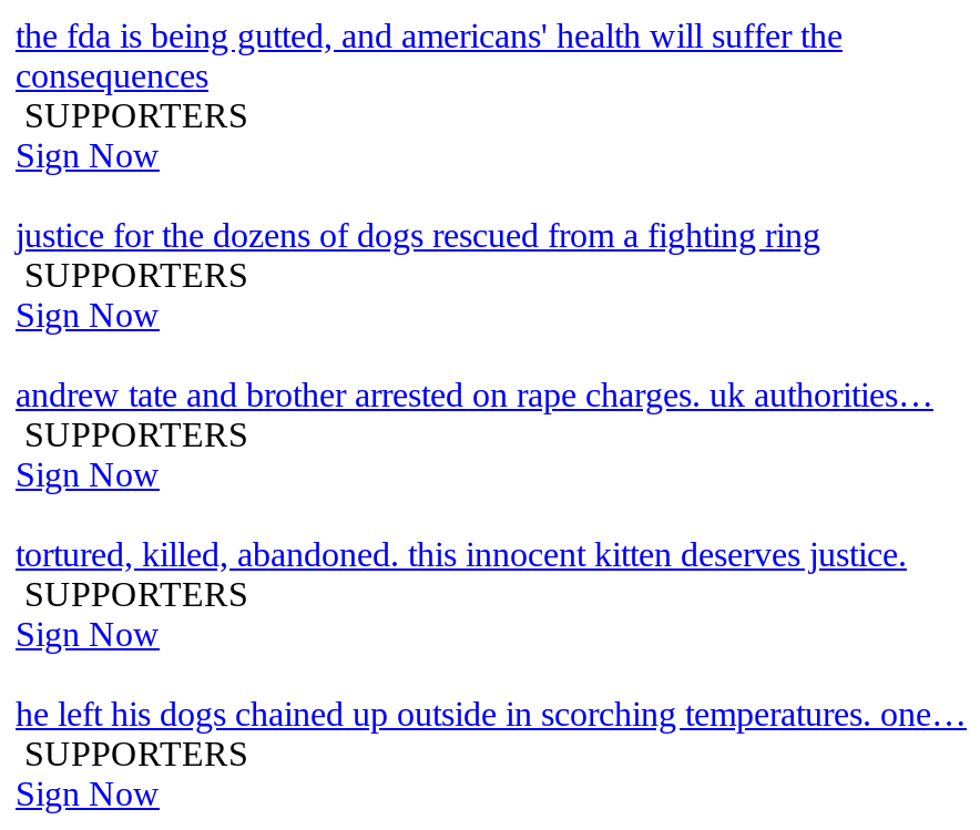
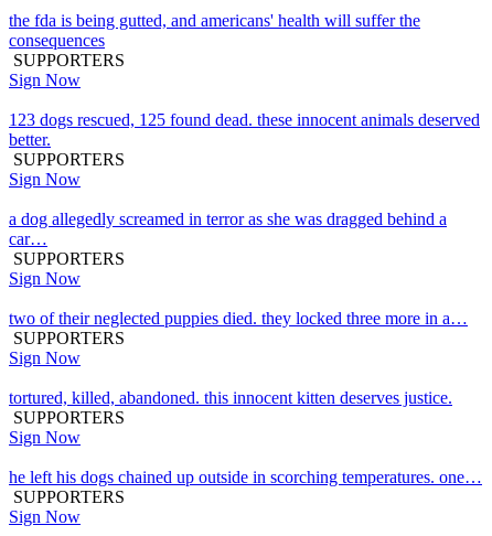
- justice for the dozens of dogs rescued from a fighting ring
+ 123 dogs rescued, 125 found dead. these innocent animals deserved
+ better.

- andrew tate and brother arrested on rape charges. uk authorities…
+ a dog allegedly screamed in terror as she was dragged behind a
+ car…
+ SUPPORTERS
+ Sign Now
+ two of their neglected puppies died. they locked three more in a…
